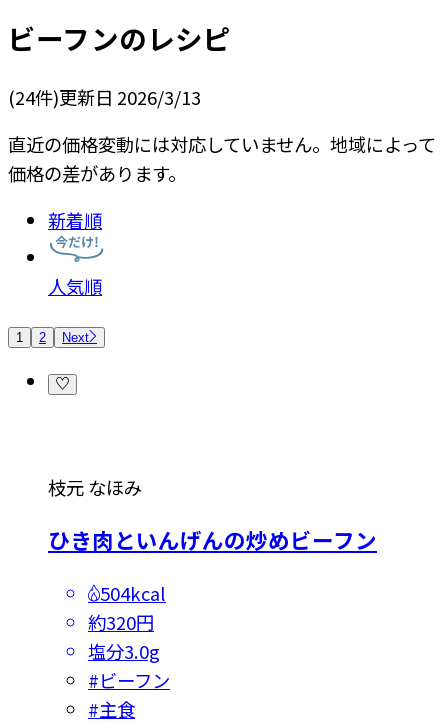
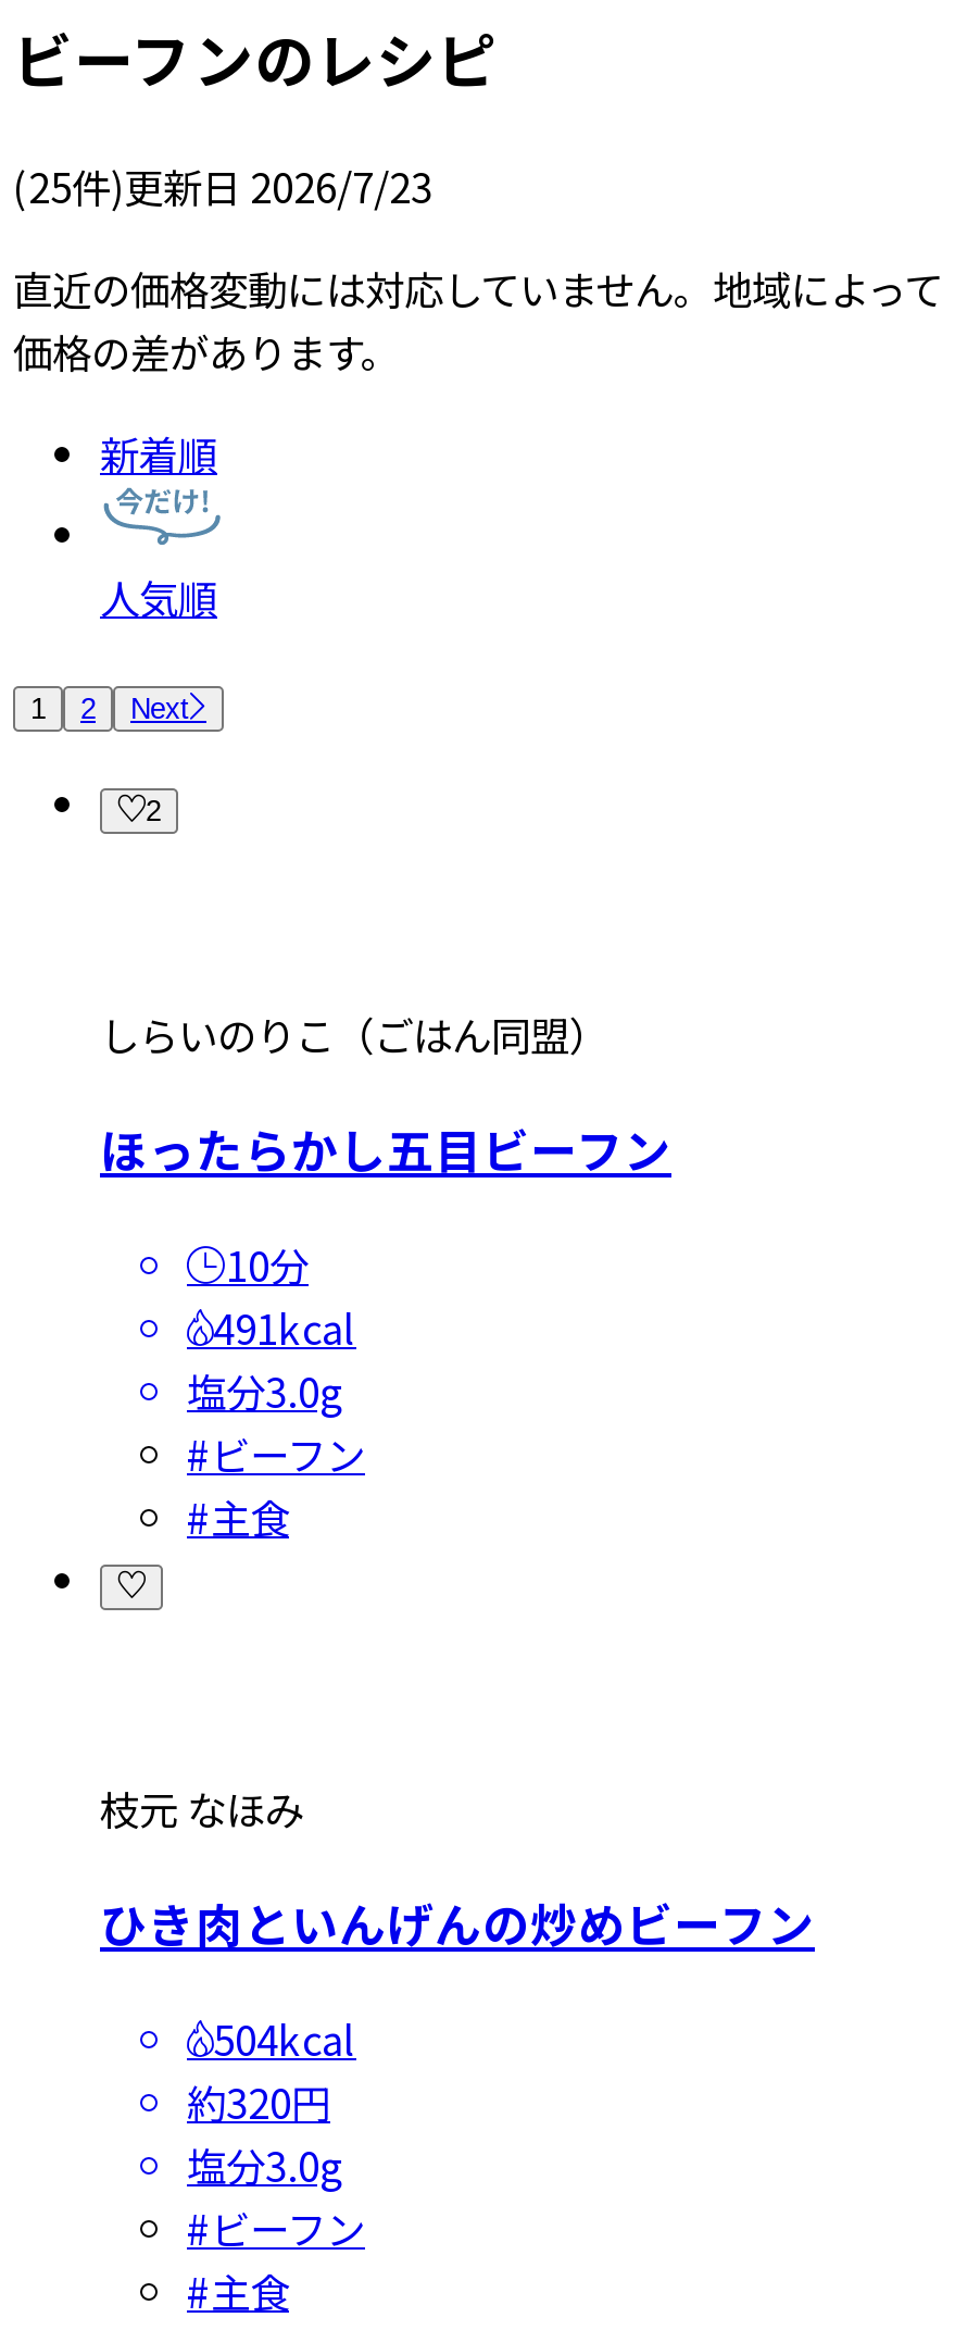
- (24件)更新日2026/3/13
+ (25件)更新日2026/7/23

+ しらいのりこ（ごはん同盟）
+ ほったらかし五目ビーフン
+ 10分
+ 491kcal
+ 塩分3.0g
+ #ビーフン
+ #主食

+ 2
